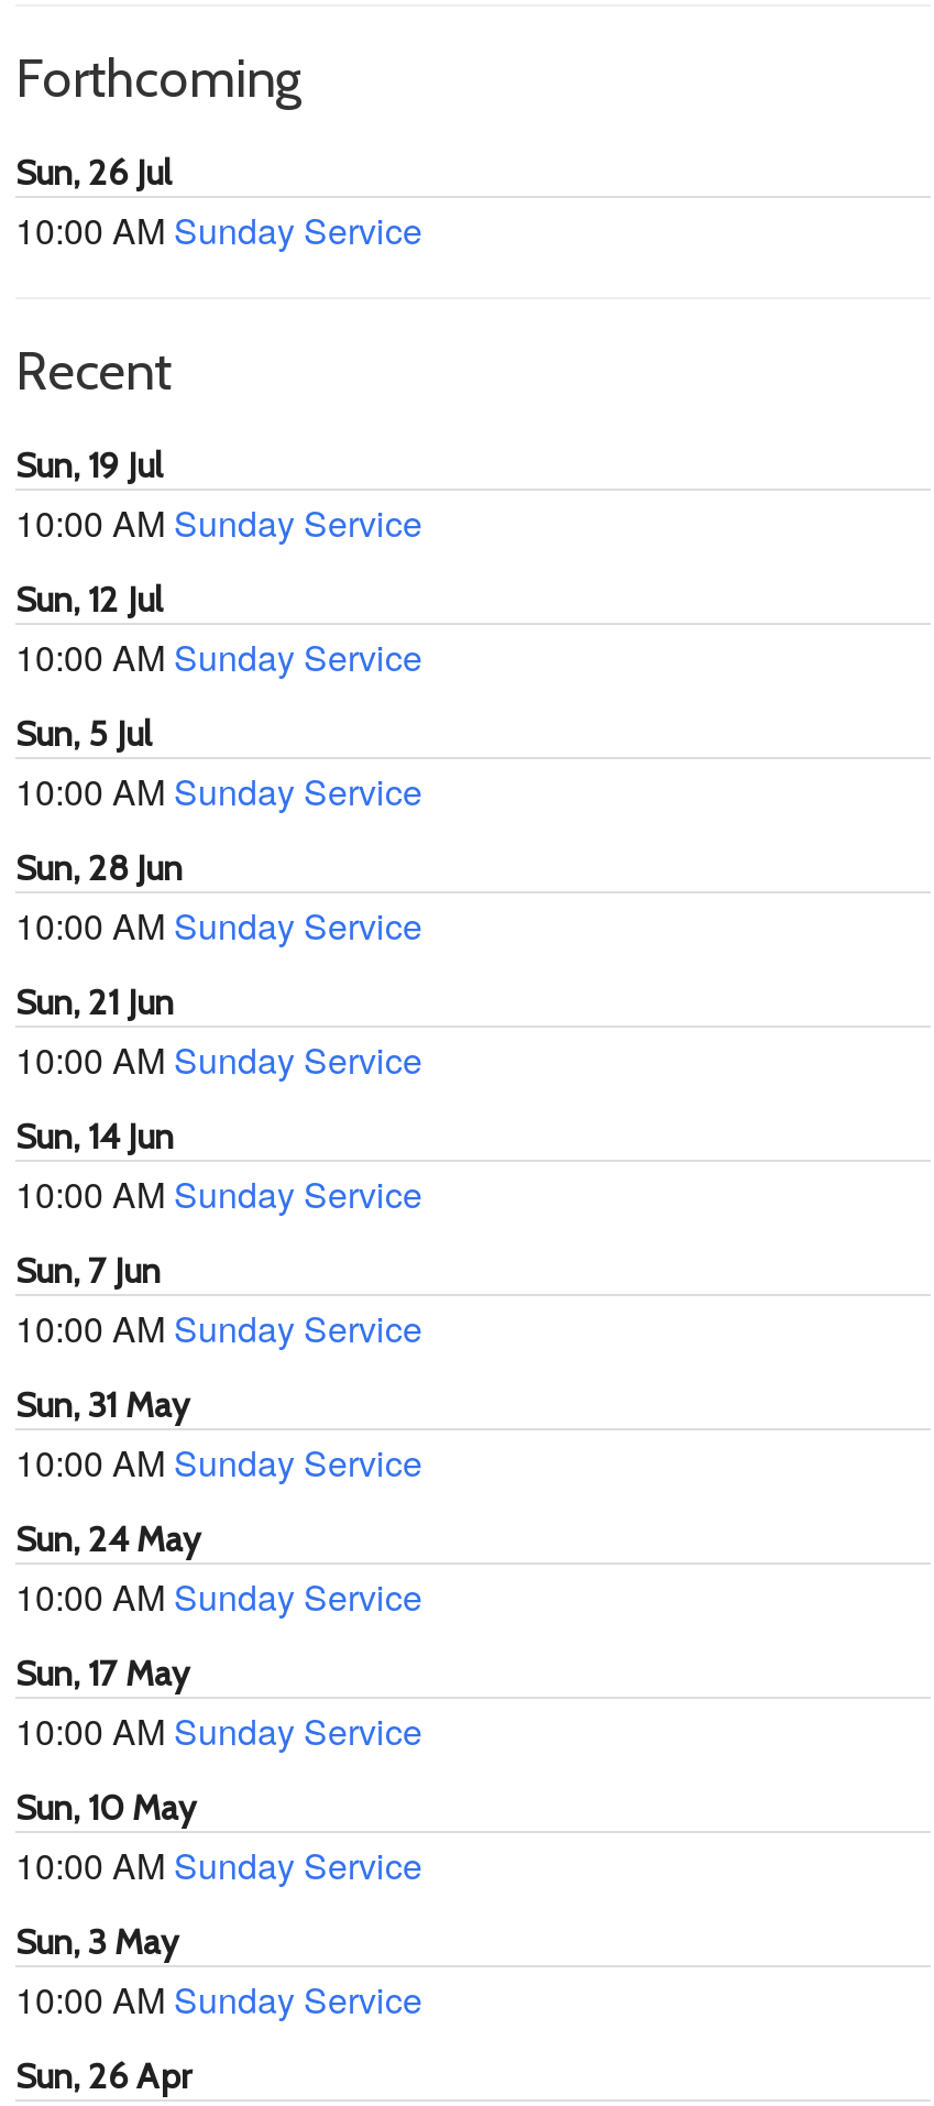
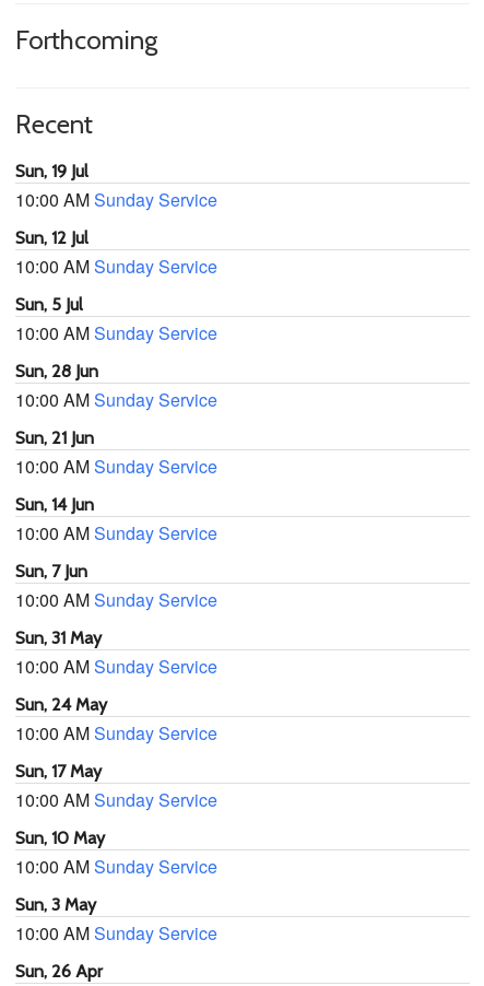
- Sun, 26 Jul
- 10:00 AM Sunday Service
